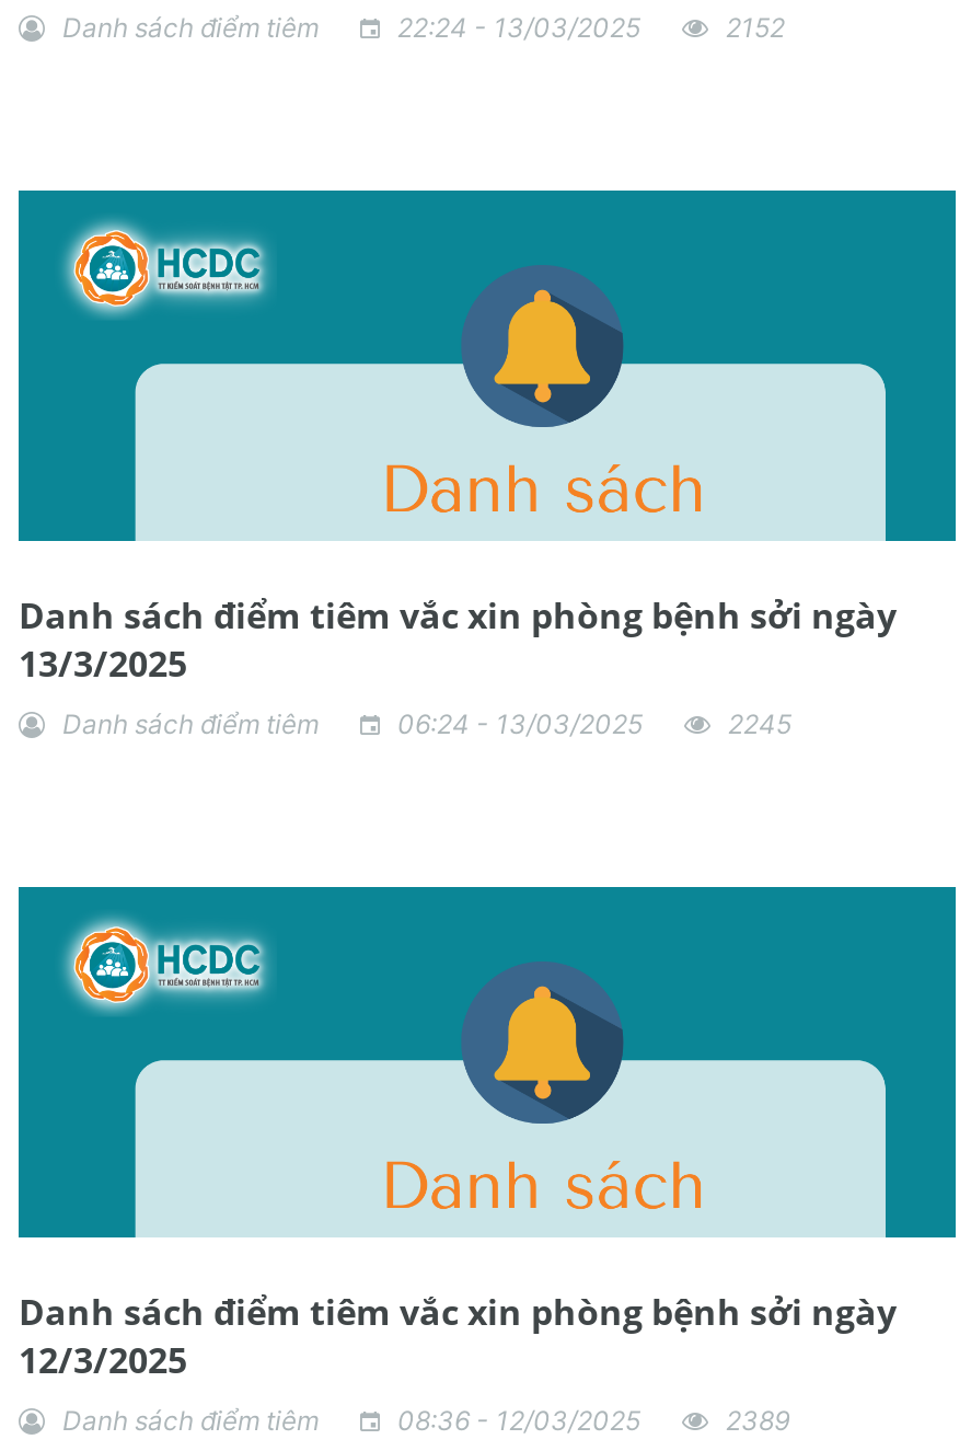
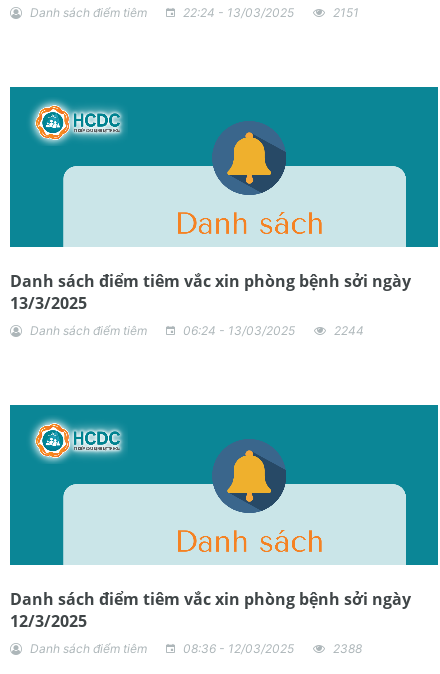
- 2152
+ 2151

- 2245
+ 2244

- 2389
+ 2388
